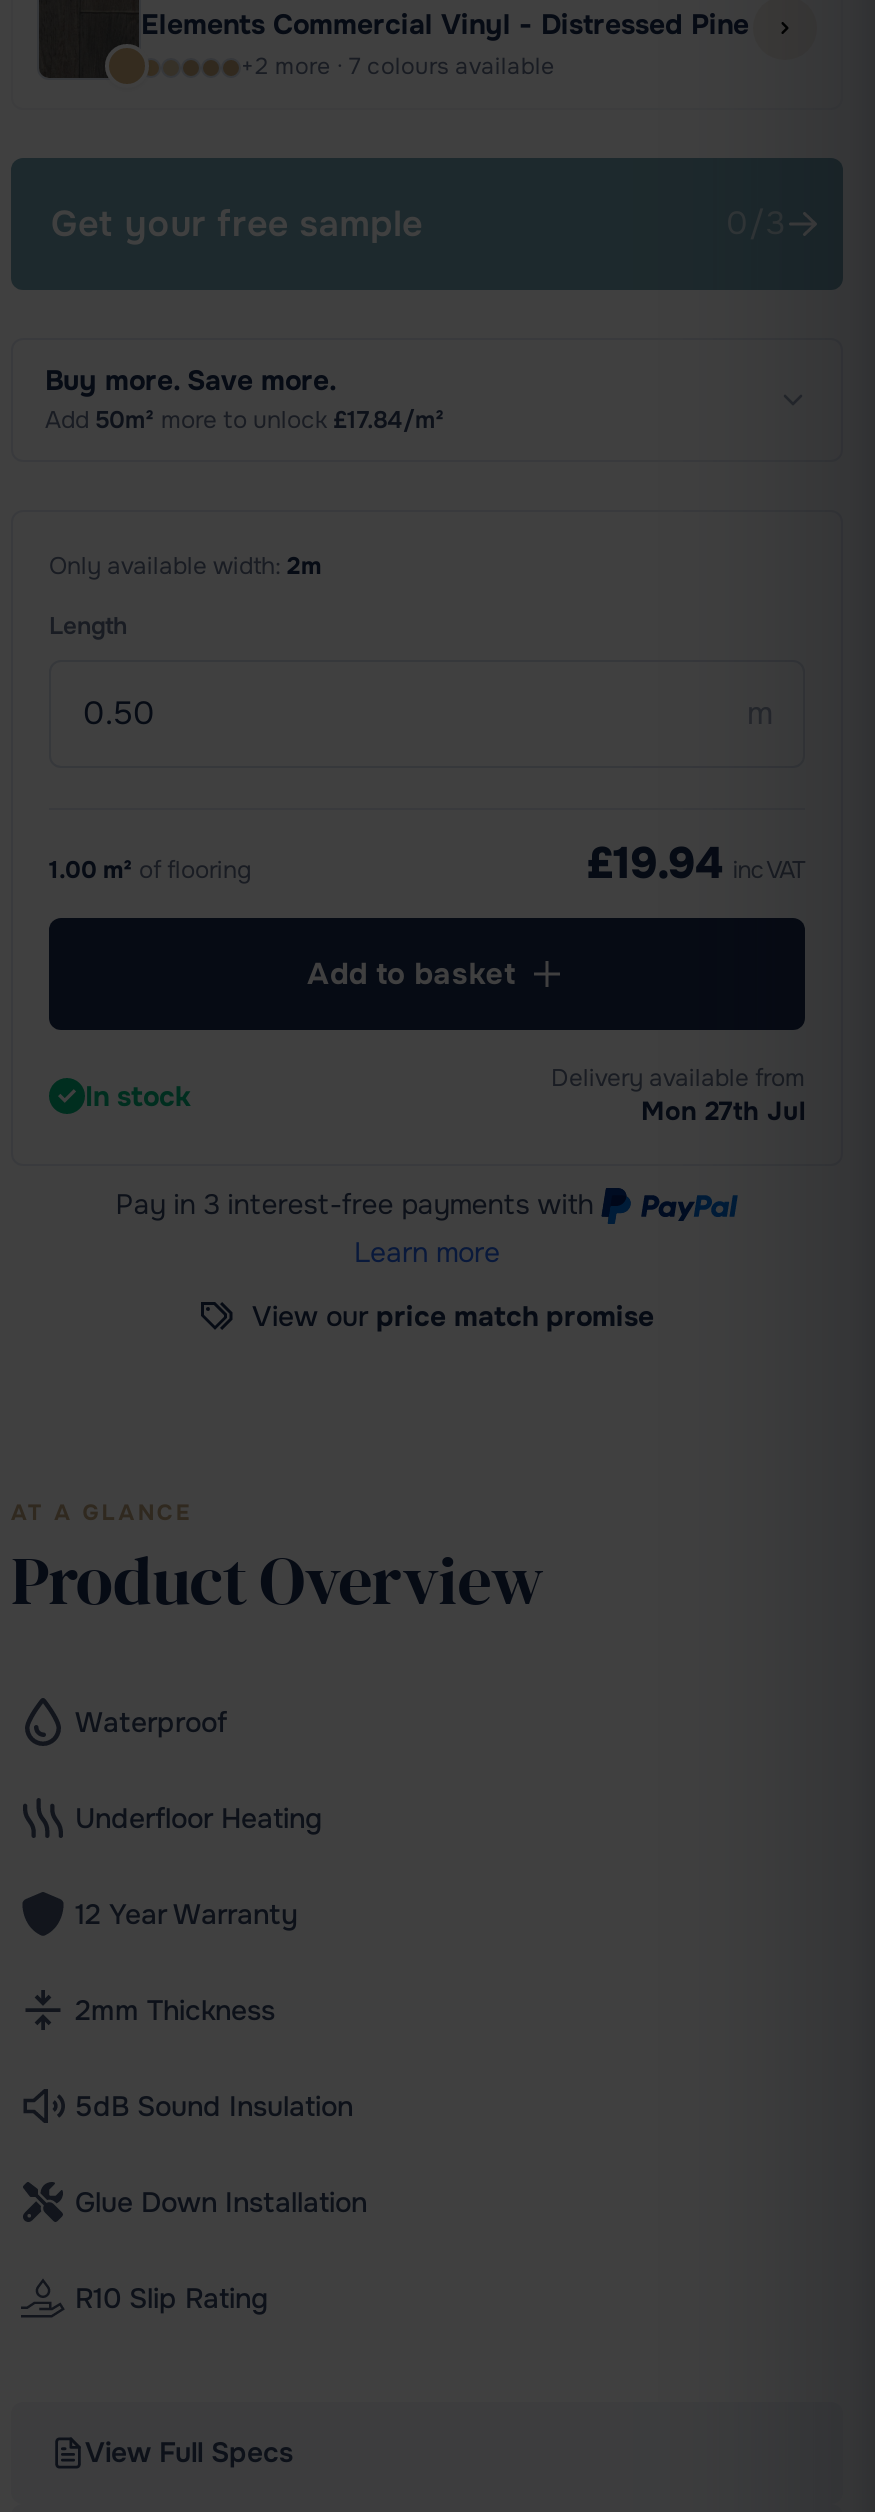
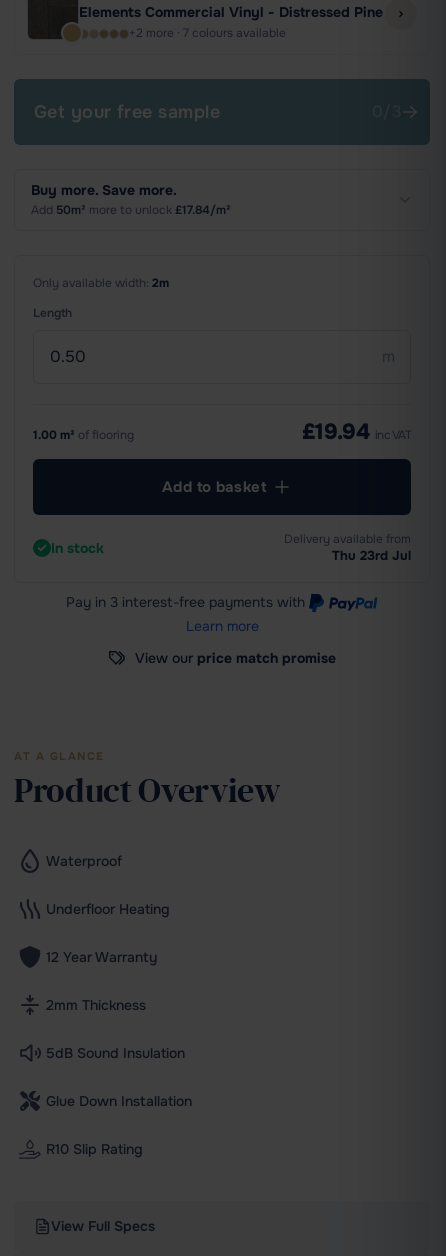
- Mon 27th Jul
+ Thu 23rd Jul
